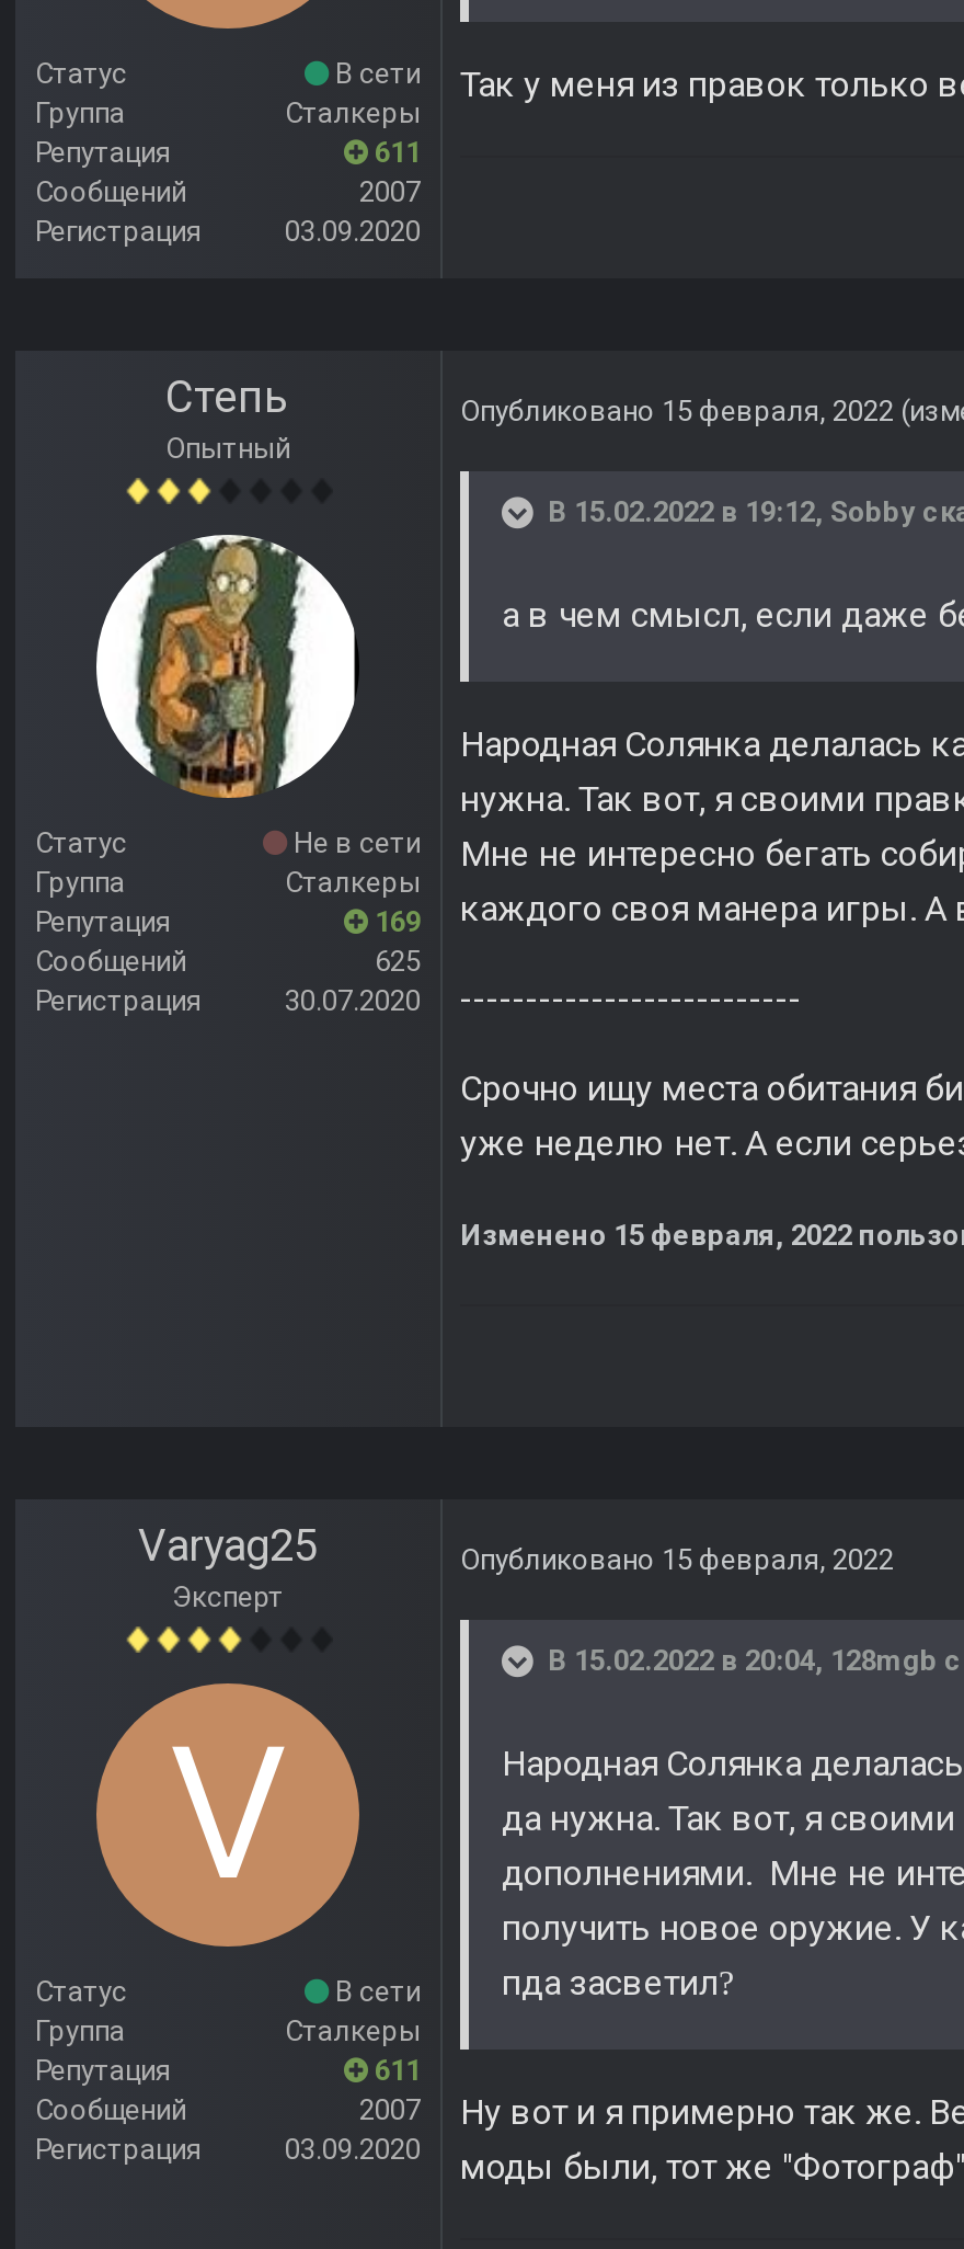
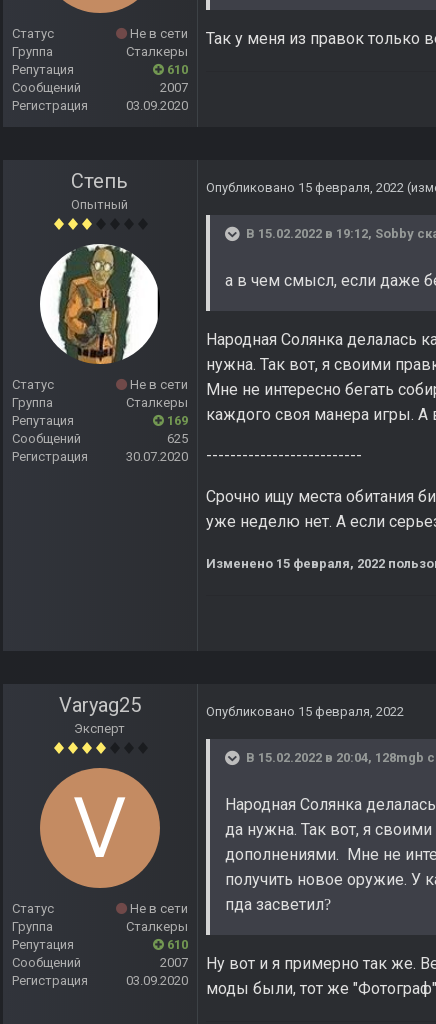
- В сети
+ Не в сети

- 611
+ 610

- В сети
+ Не в сети

- 611
+ 610
